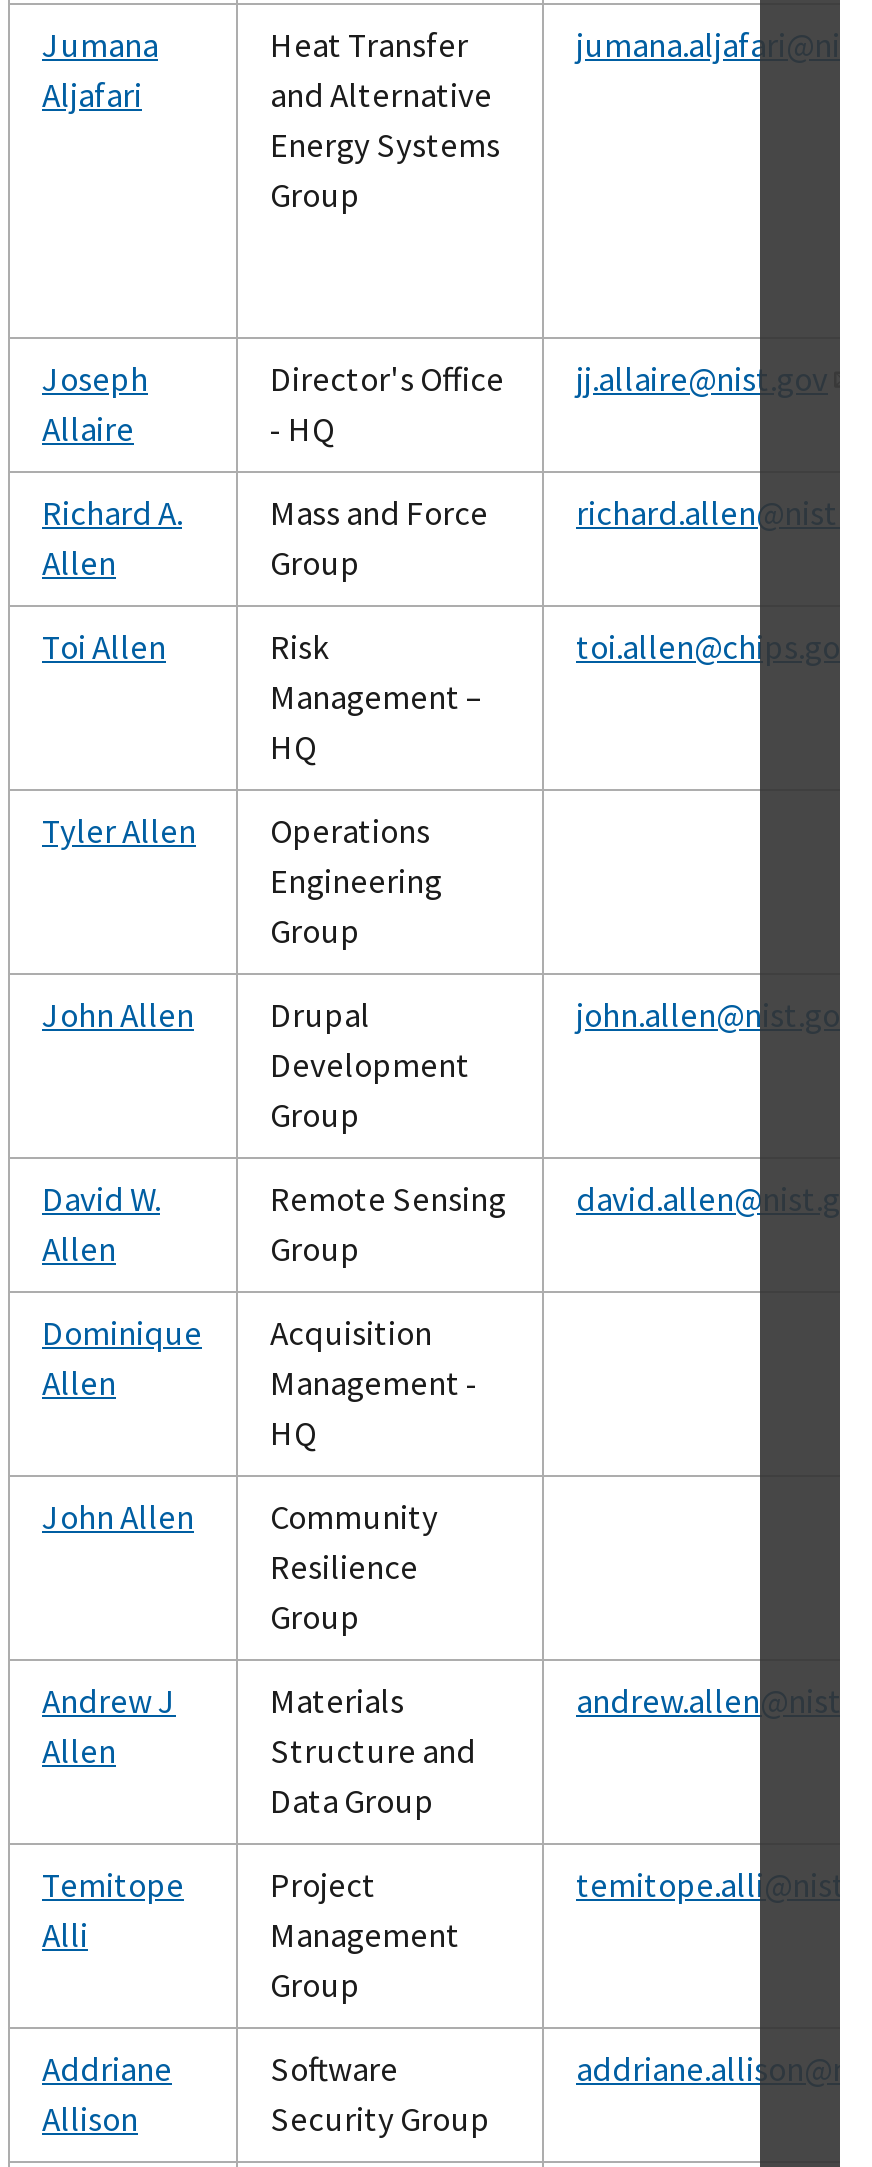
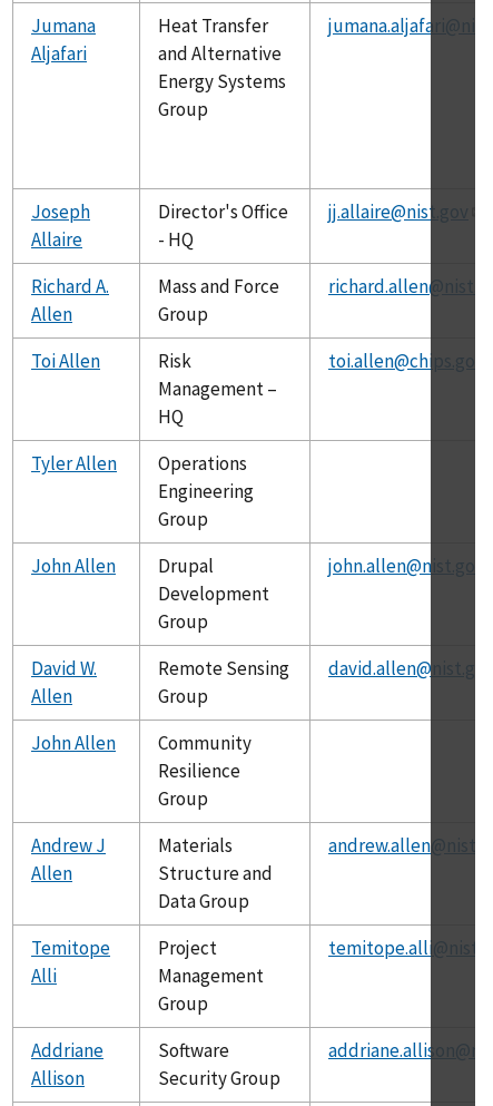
- Dominique
- Allen

- Acquisition
- Management -
- HQ
